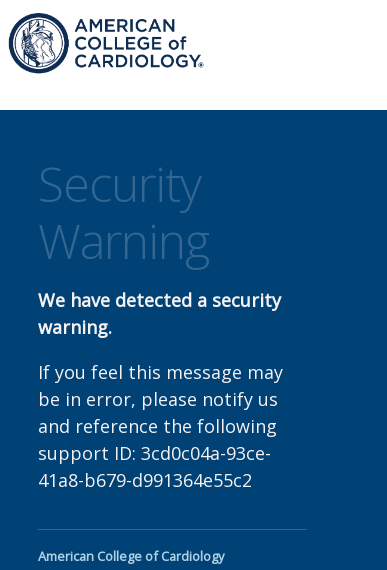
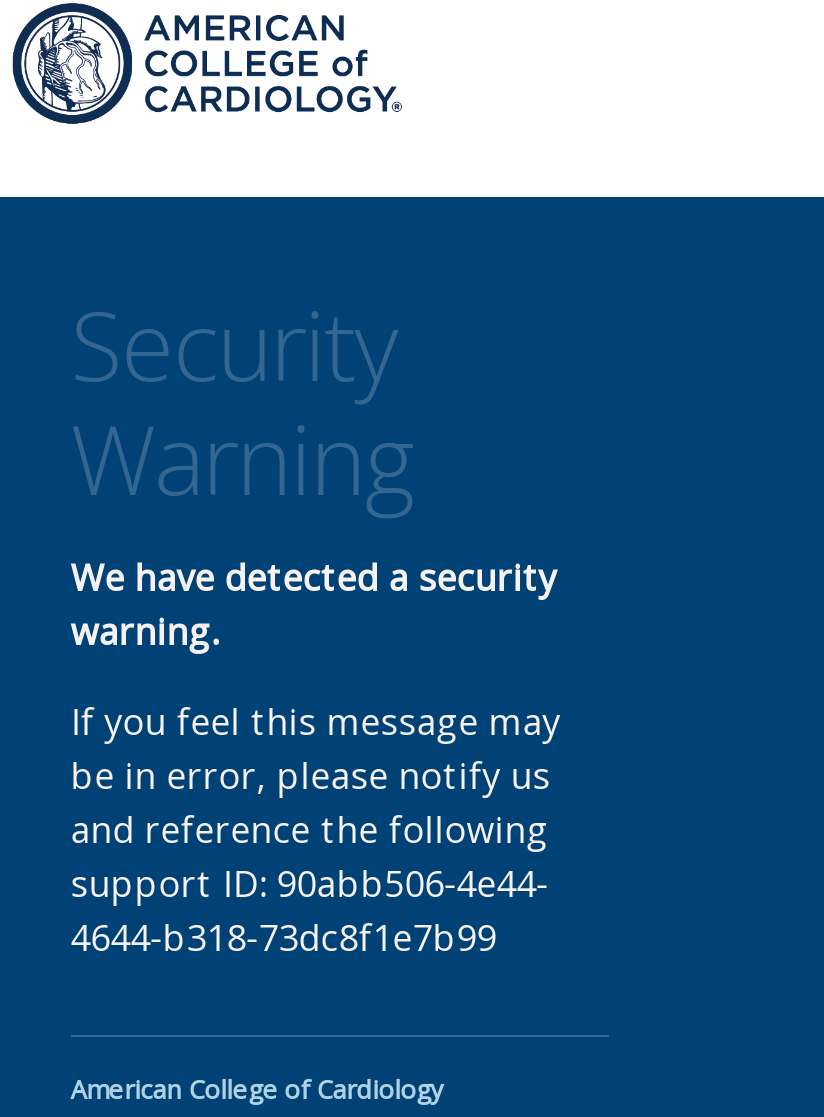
- support ID: 3cd0c04a-93ce-
- 41a8-b679-d991364e55c2
+ support ID: 90abb506-4e44-
+ 4644-b318-73dc8f1e7b99
